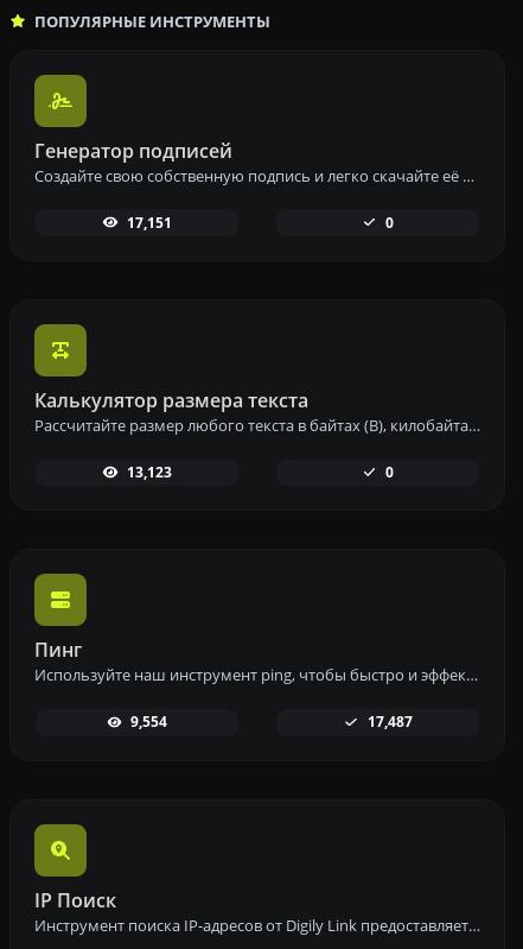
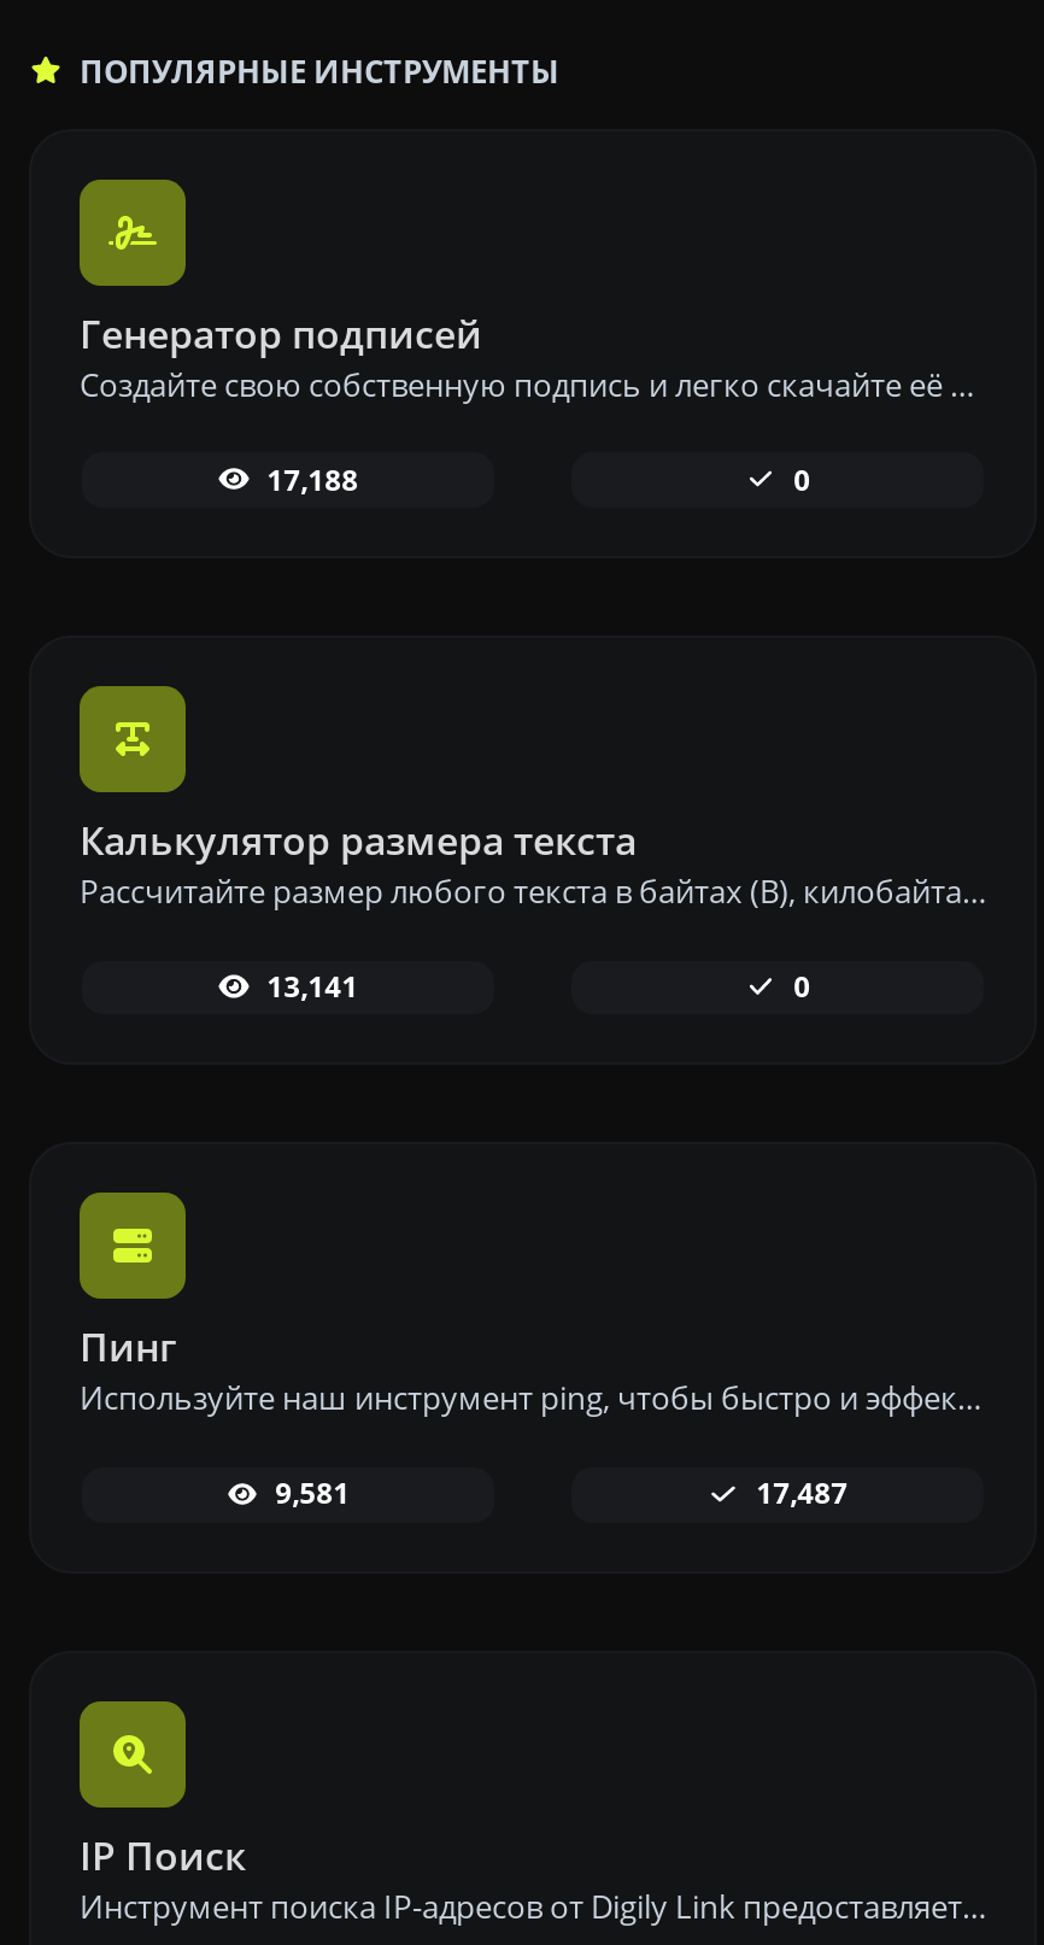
- 17,151
+ 17,188

- 13,123
+ 13,141

- 9,554
+ 9,581
